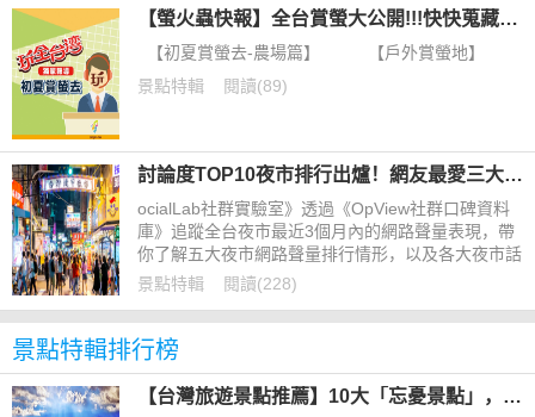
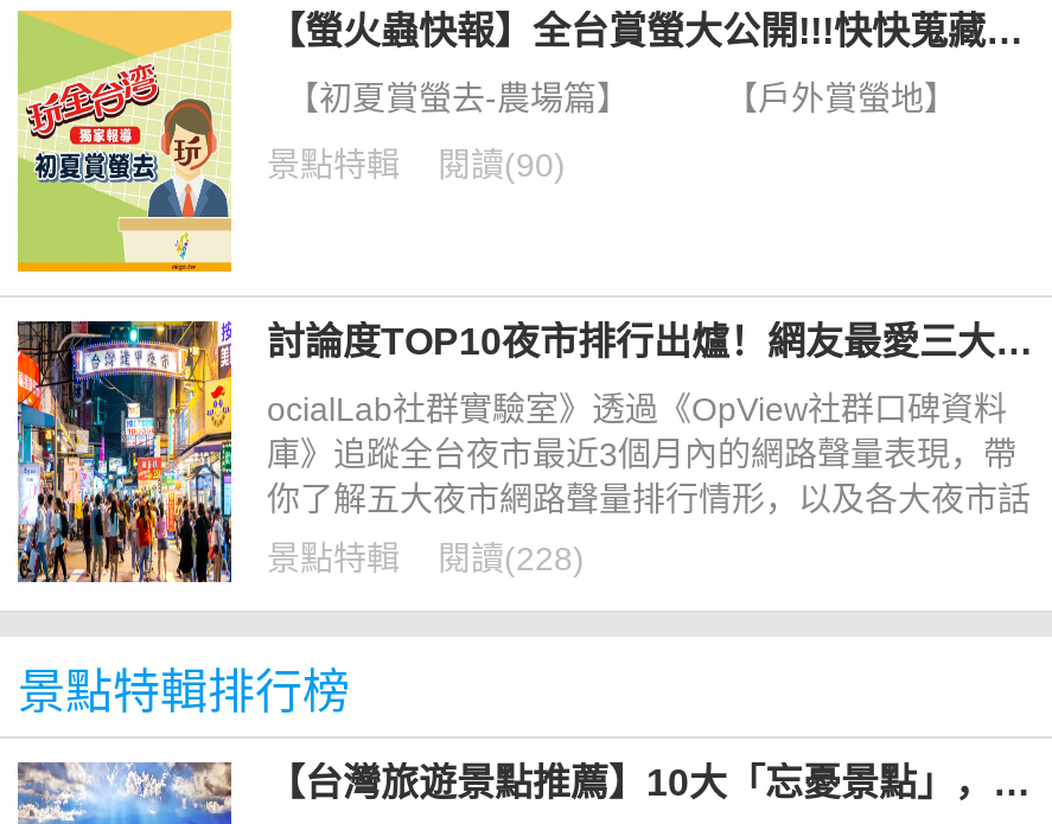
- 景點特輯 閱讀(89)
+ 景點特輯 閱讀(90)
